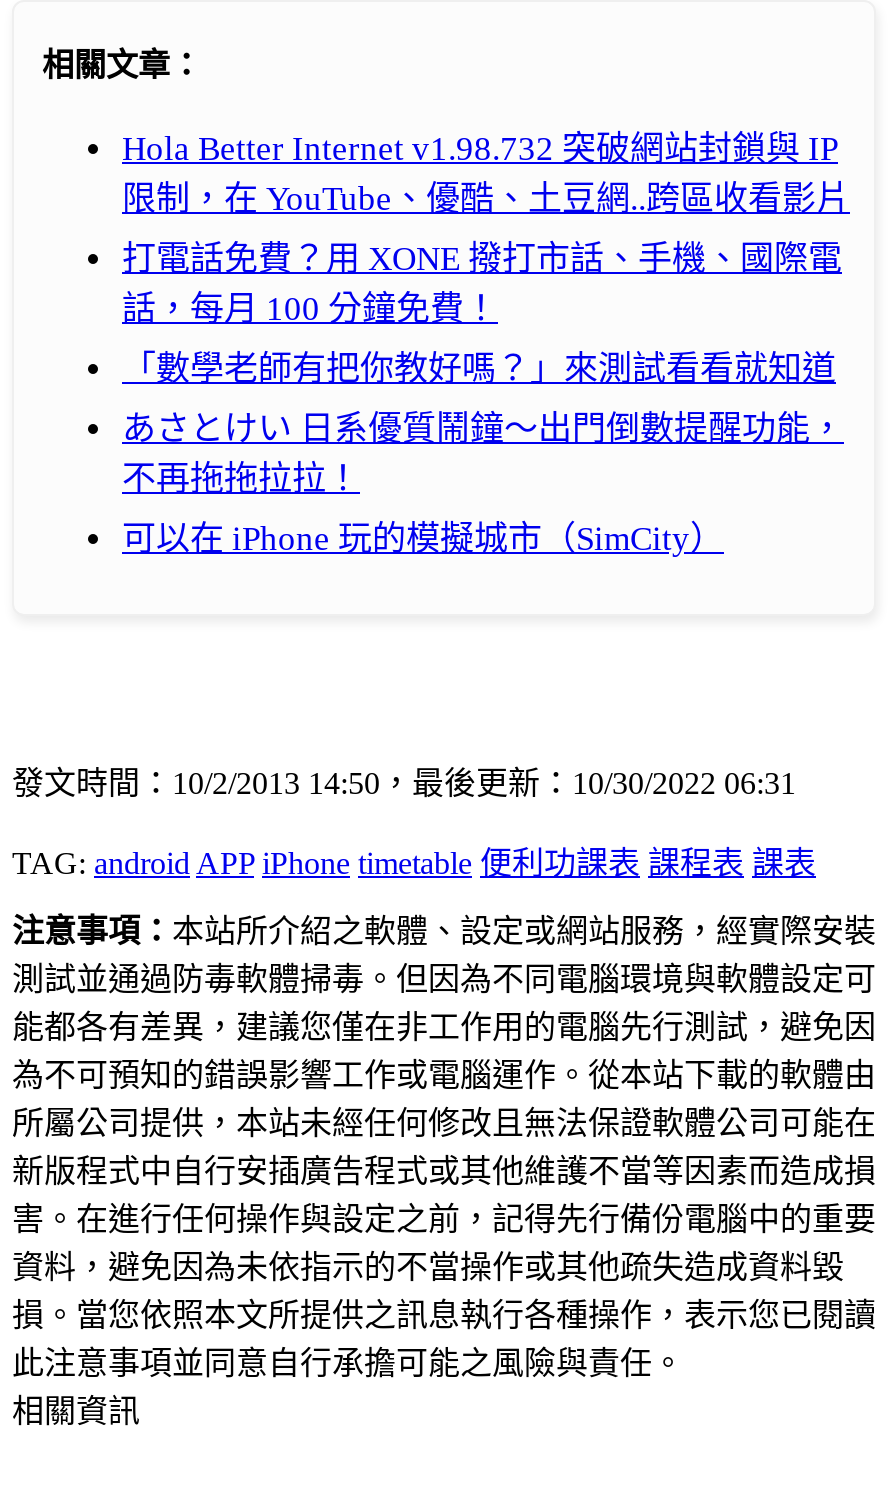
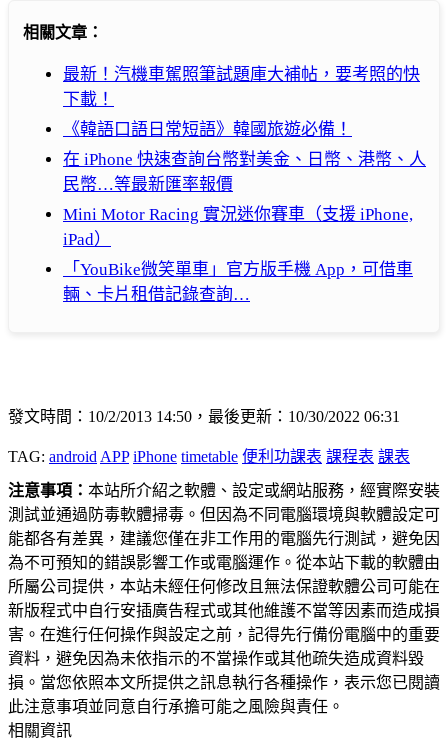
- Hola Better Internet v1.98.732 突破網站封鎖與 IP
- 限制，在 YouTube、優酷、土豆網..跨區收看影片
+ 最新！汽機車駕照筆試題庫大補帖，要考照的快
+ 下載！

- 打電話免費？用 XONE 撥打市話、手機、國際電
- 話，每月 100 分鐘免費！
+ 《韓語口語日常短語》韓國旅遊必備！

- 「數學老師有把你教好嗎？」來測試看看就知道
+ 在 iPhone 快速查詢台幣對美金、日幣、港幣、人
+ 民幣…等最新匯率報價

- あさとけい 日系優質鬧鐘～出門倒數提醒功能，
- 不再拖拖拉拉！
+ Mini Motor Racing 實況迷你賽車（支援 iPhone,
+ iPad）

- 可以在 iPhone 玩的模擬城市（SimCity）
+ 「YouBike微笑單車」官方版手機 App，可借車
+ 輛、卡片租借記錄查詢…
